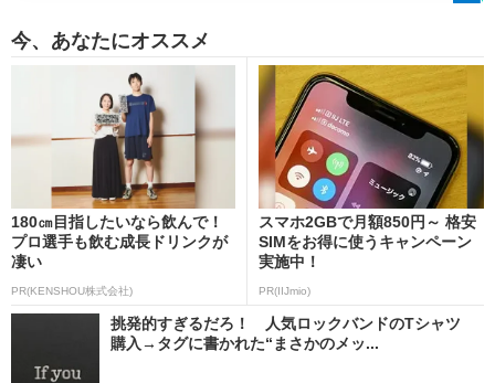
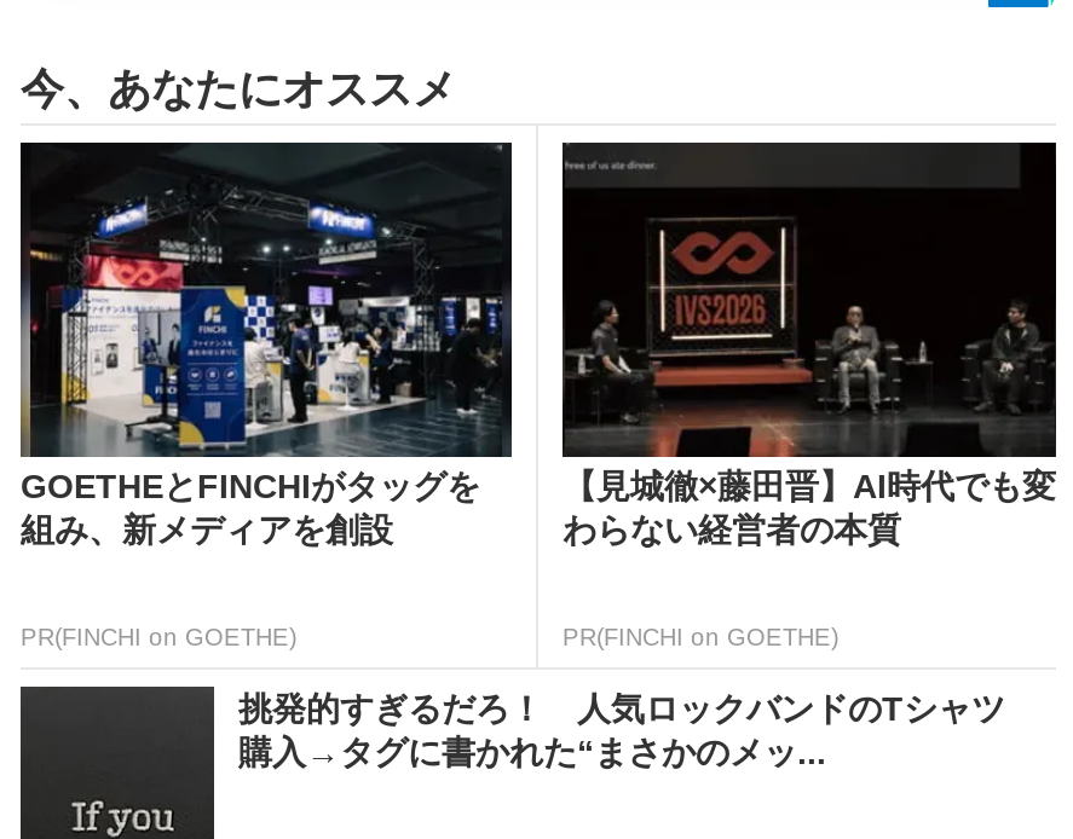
- [image]
- 180㎝目指したいなら飲んで！
- プロ選手も飲む成長ドリンクが
- 凄い
+ [image]
+ GOETHEとFINCHIがタッグを
+ 組み、新メディアを創設

- [image]
- スマホ2GBで月額850円～ 格安
- SIMをお得に使うキャンペーン
- 実施中！
+ [image]
+ 【見城徹×藤田晋】AI時代でも変
+ わらない経営者の本質

- PR(KENSHOU株式会社)
+ PR(FINCHI on GOETHE)

- PR(IIJmio)
+ PR(FINCHI on GOETHE)
